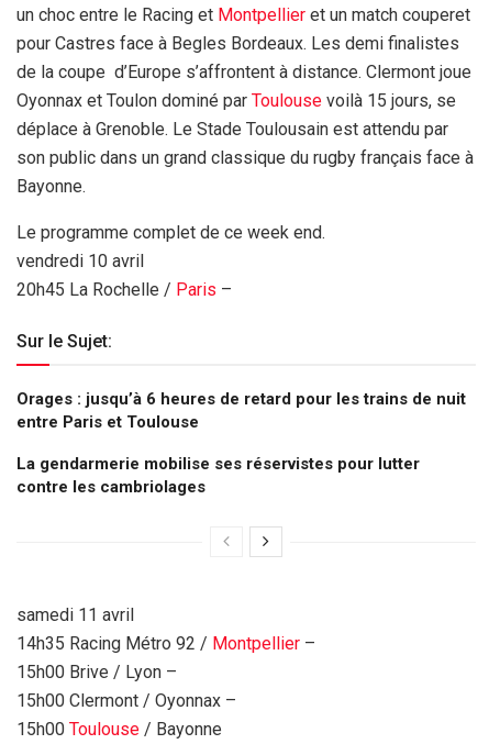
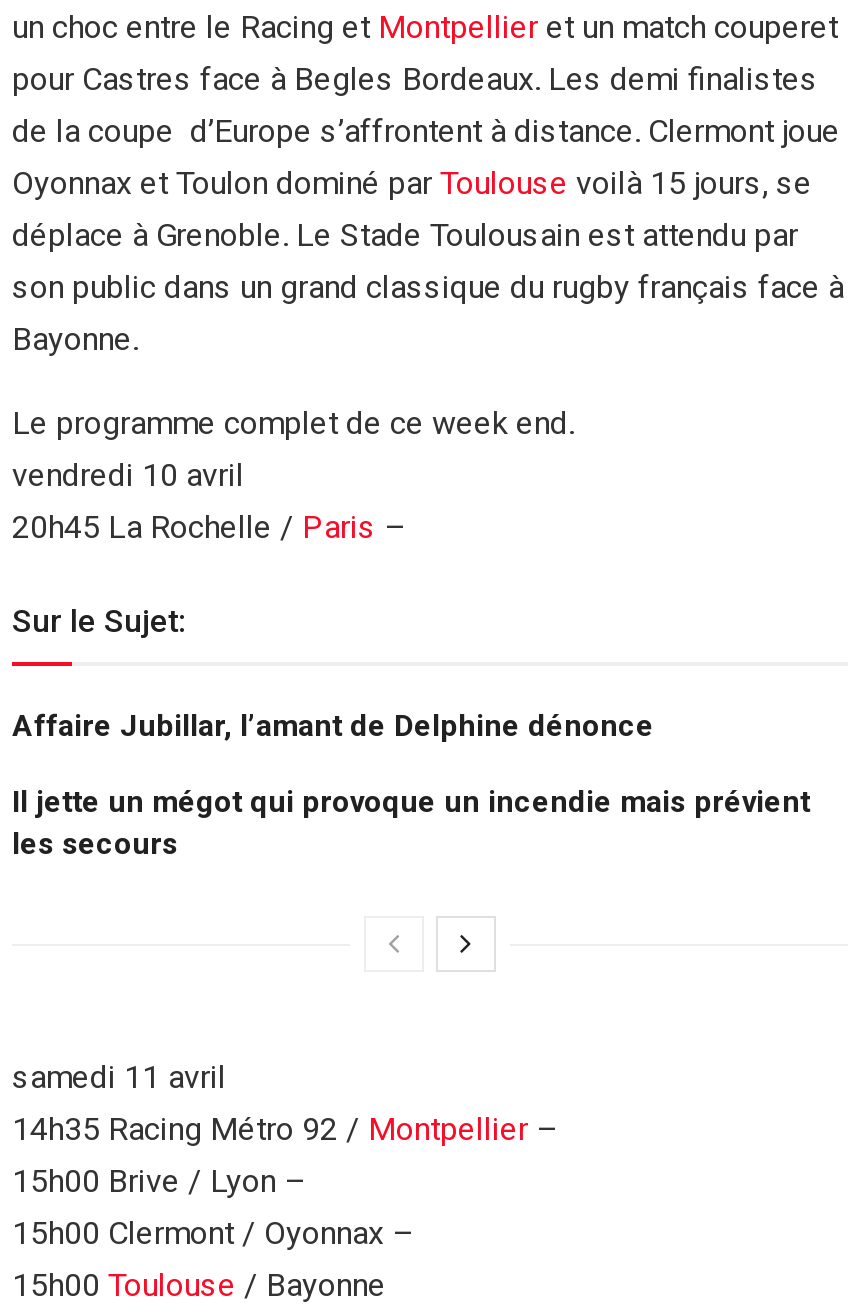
- Orages : jusqu’à 6 heures de retard pour les trains de nuit
- entre Paris et Toulouse
+ Affaire Jubillar, l’amant de Delphine dénonce

- La gendarmerie mobilise ses réservistes pour lutter
- contre les cambriolages
+ Il jette un mégot qui provoque un incendie mais prévient
+ les secours
